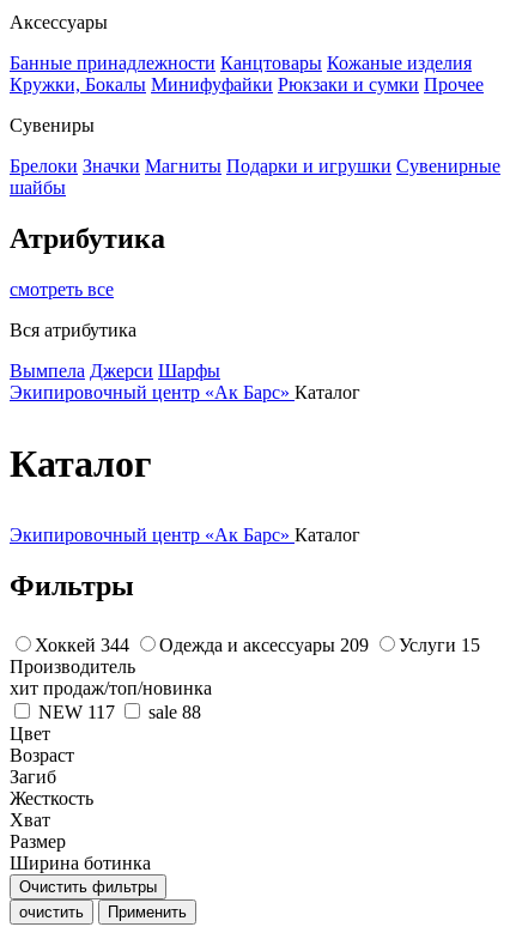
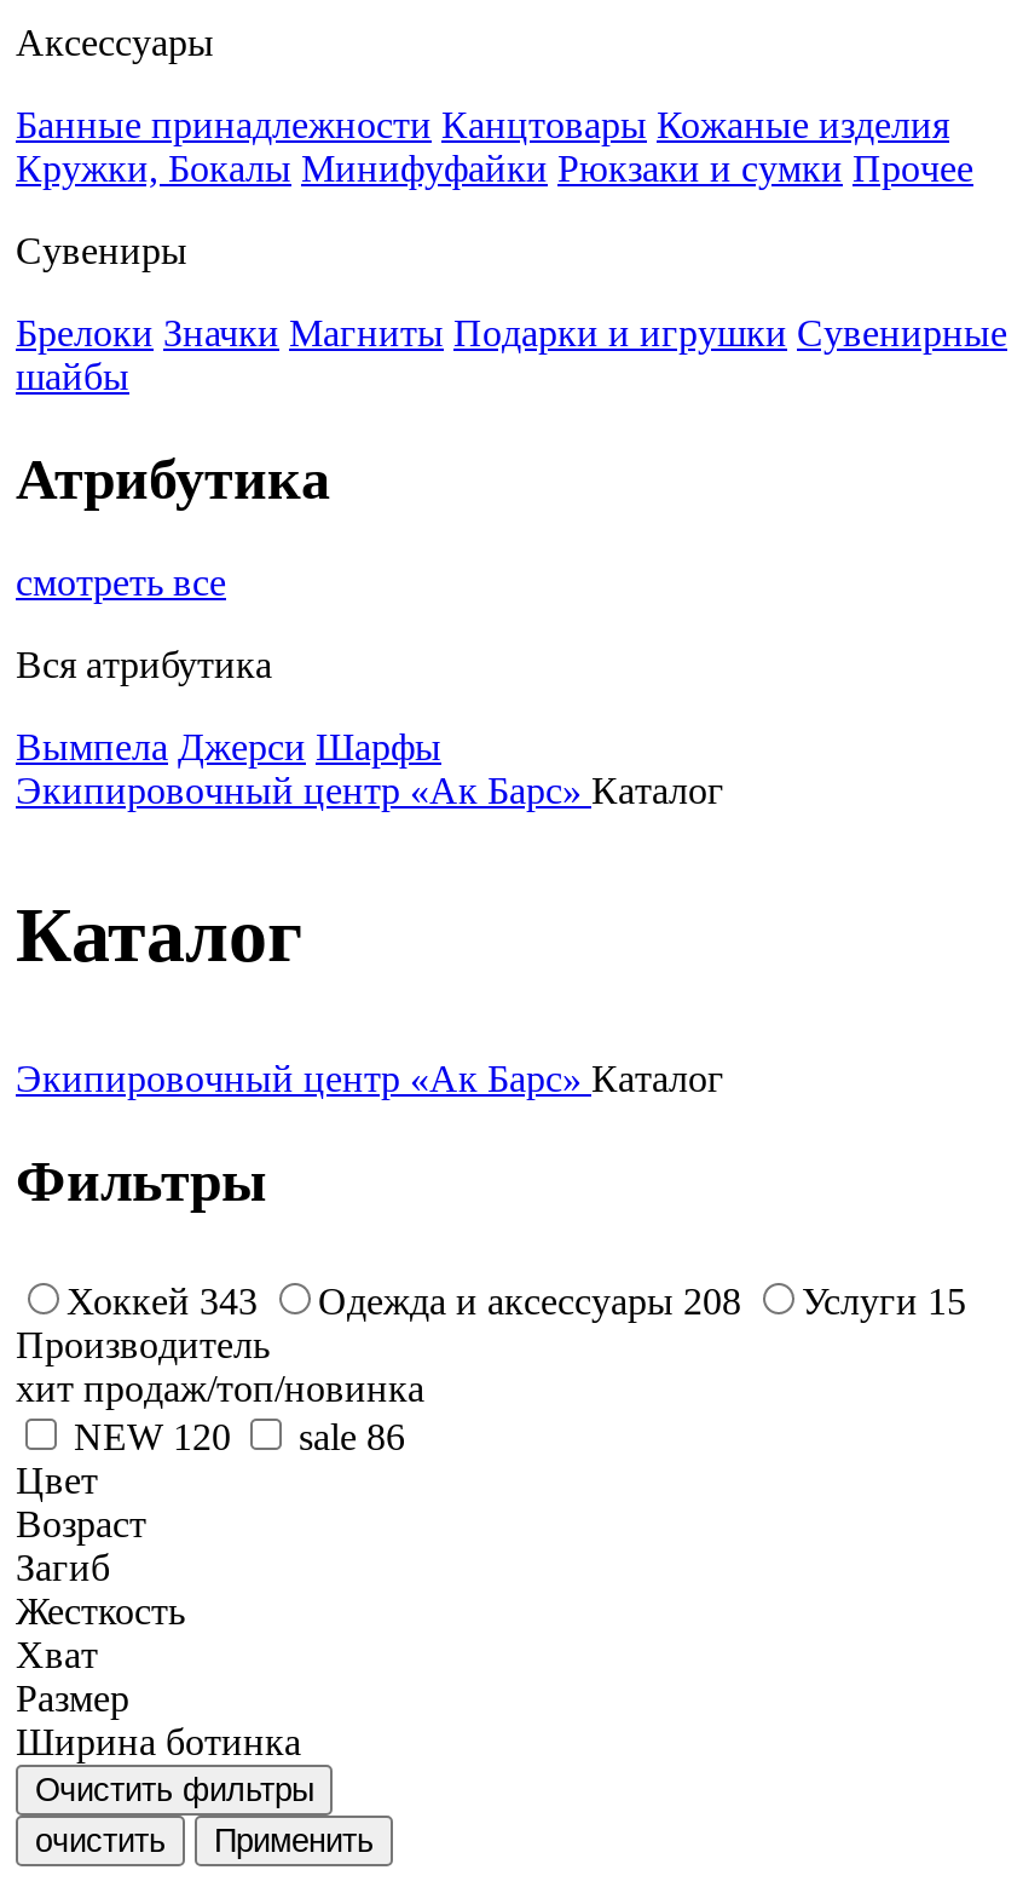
- Хоккей 344
+ Хоккей 343

- Одежда и аксессуары 209
+ Одежда и аксессуары 208

- NEW 117
+ NEW 120

- sale 88
+ sale 86
